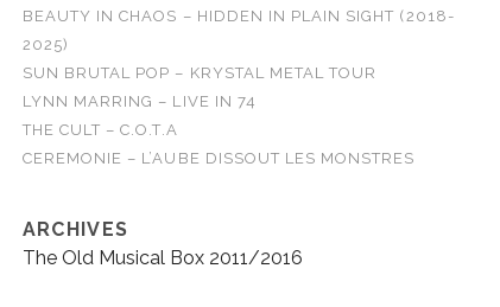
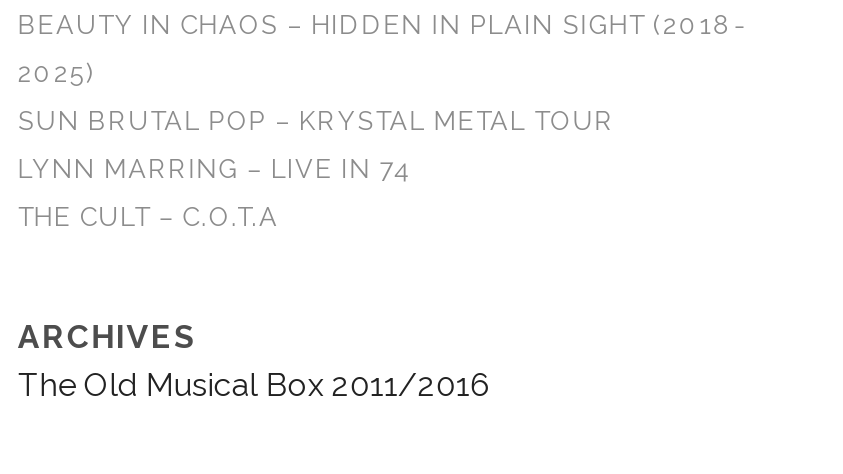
- CEREMONIE – L’AUBE DISSOUT LES MONSTRES
